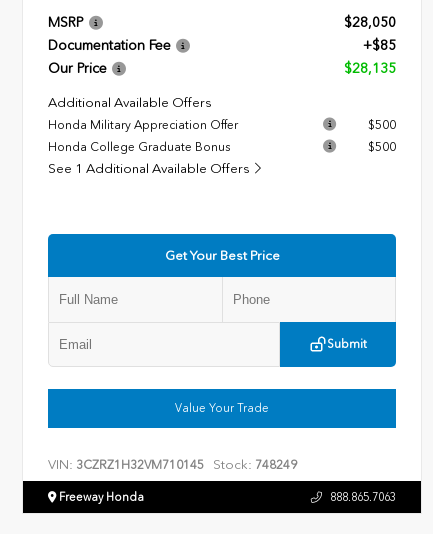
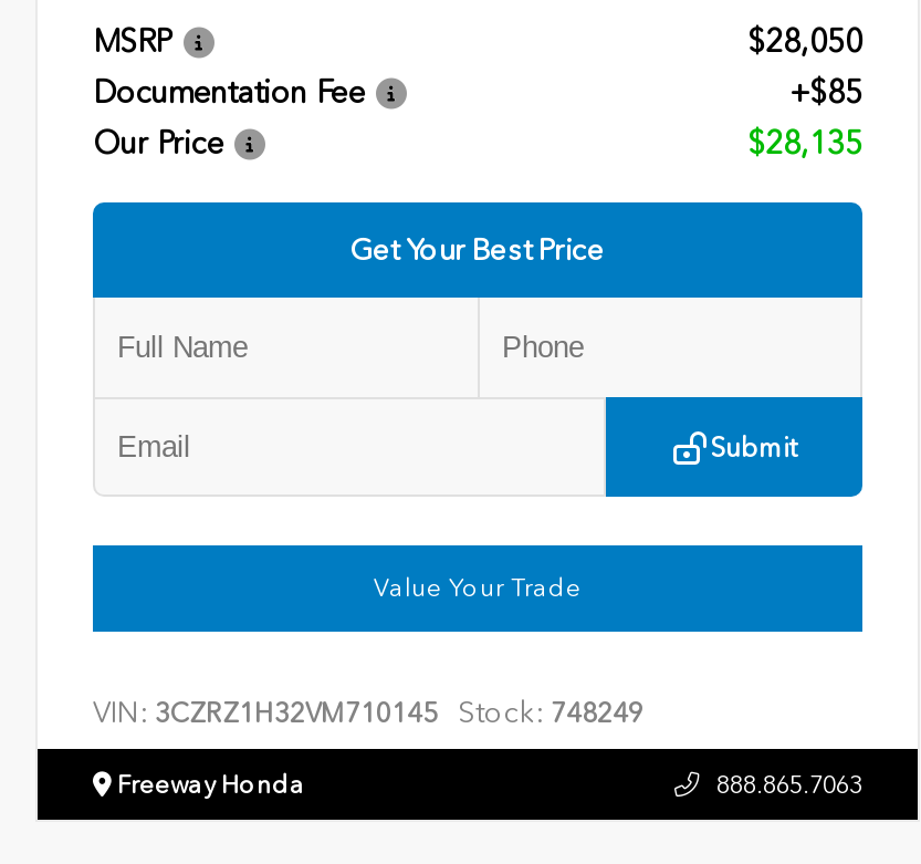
- Additional Available Offers
- Honda Military Appreciation Offer
- $500
- Honda College Graduate Bonus
- $500
- See 1 Additional Available Offers
